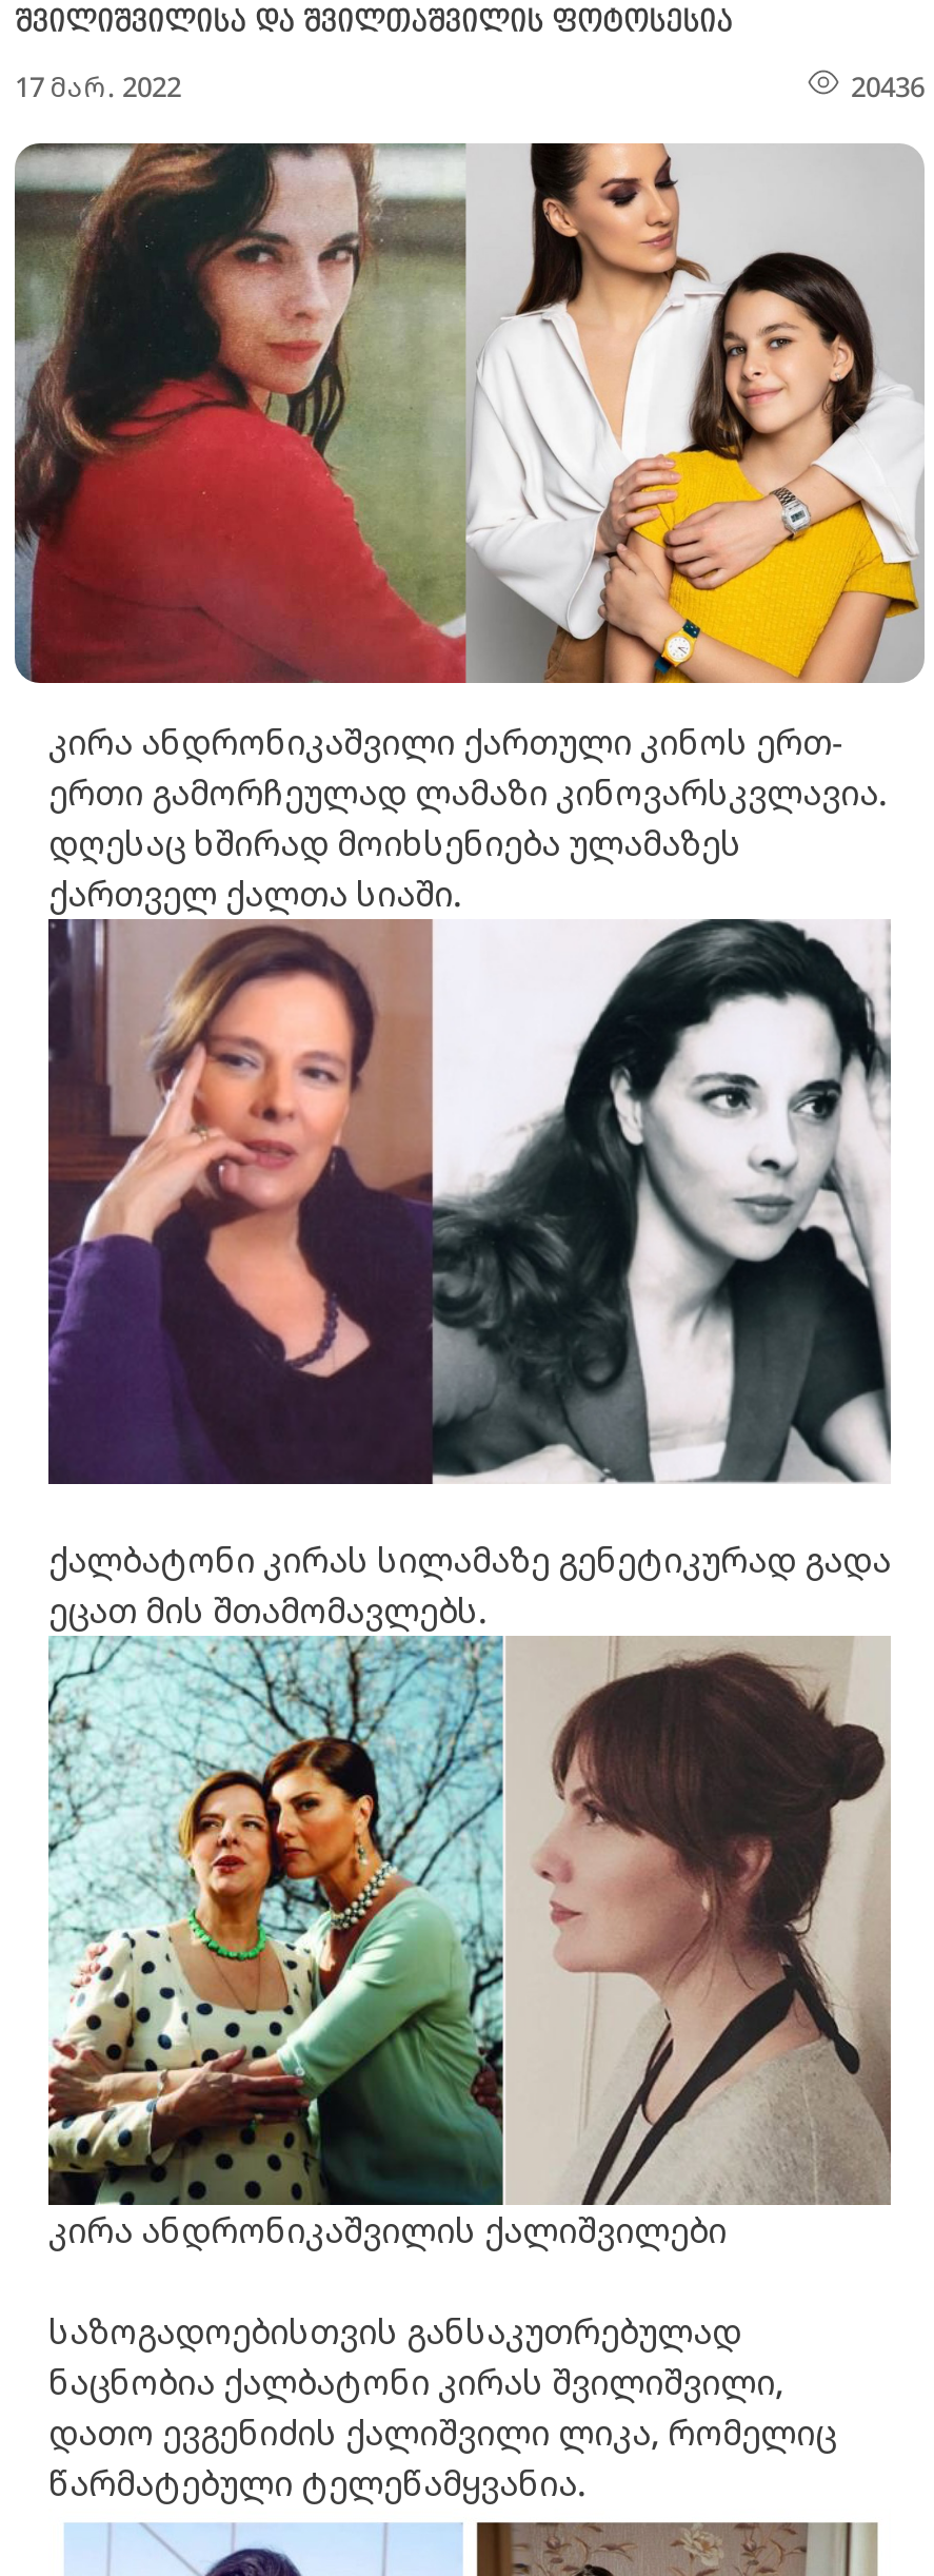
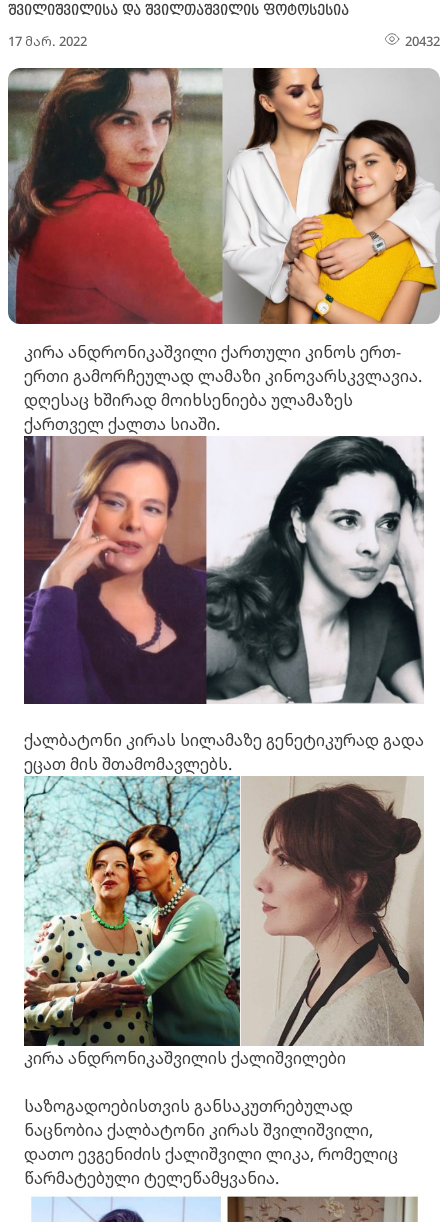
- 20436
+ 20432
